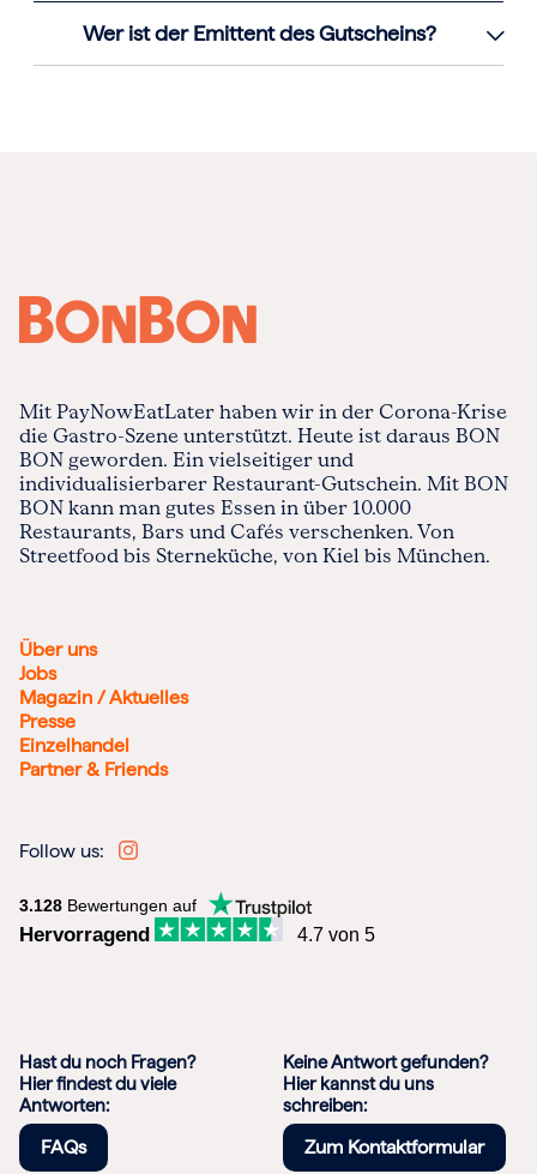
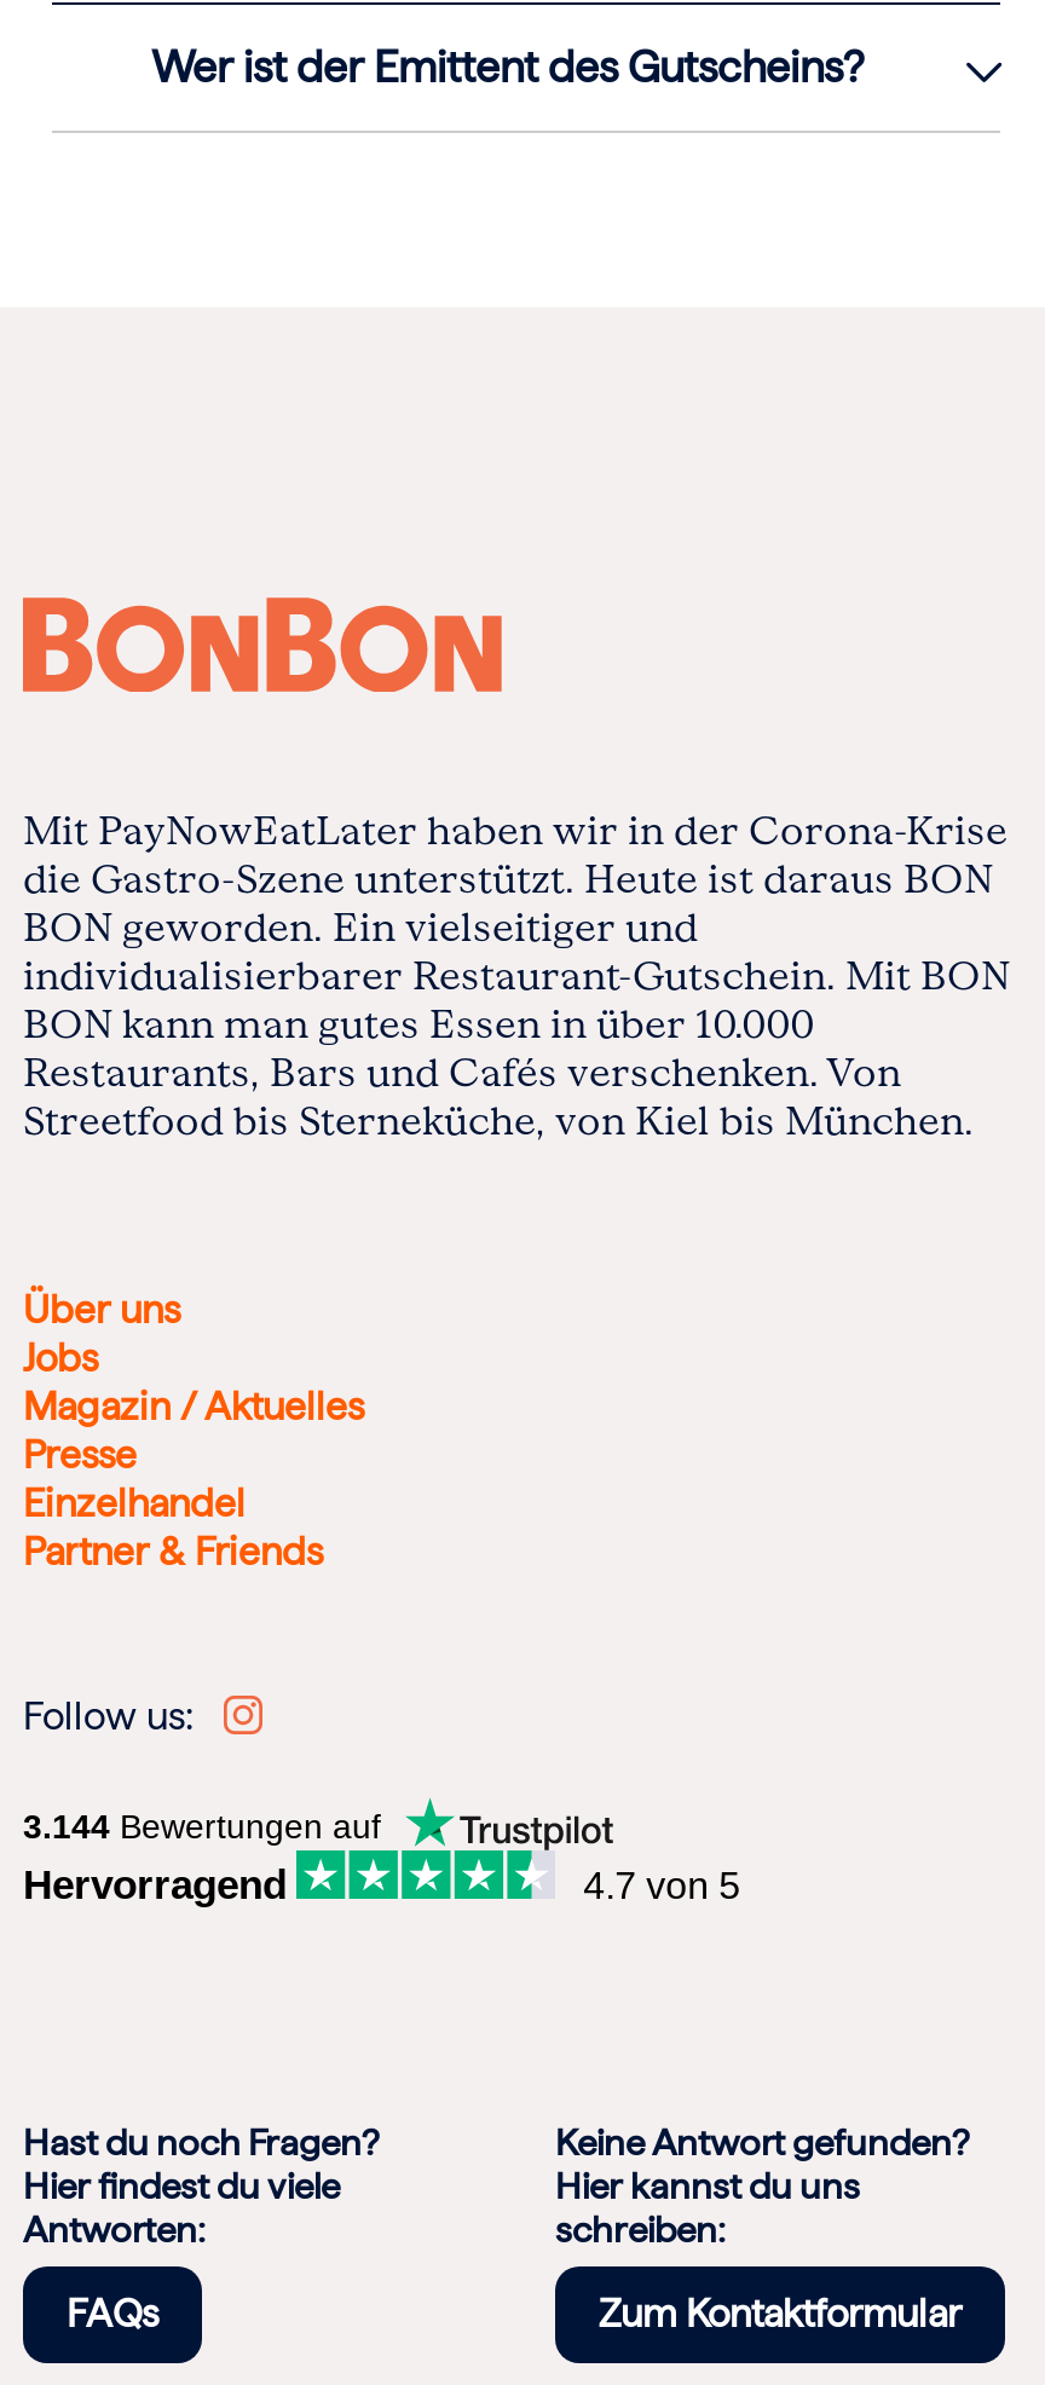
- 3.128 Bewertungen auf
+ 3.144 Bewertungen auf
